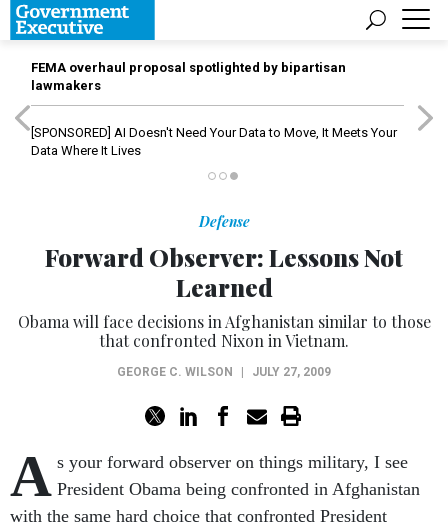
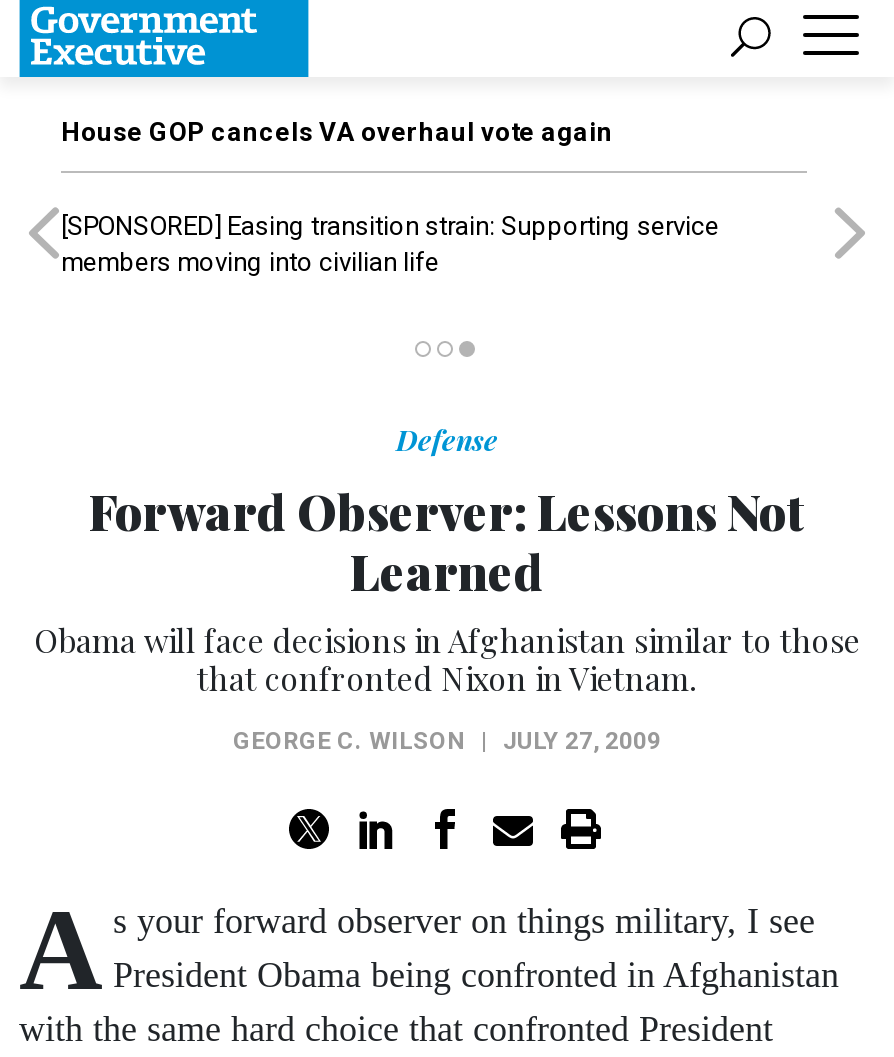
- FEMA overhaul proposal spotlighted by bipartisan
- lawmakers
+ House GOP cancels VA overhaul vote again

- [SPONSORED] AI Doesn't Need Your Data to Move, It Meets Your
- Data Where It Lives
+ [SPONSORED] Easing transition strain: Supporting service
+ members moving into civilian life
